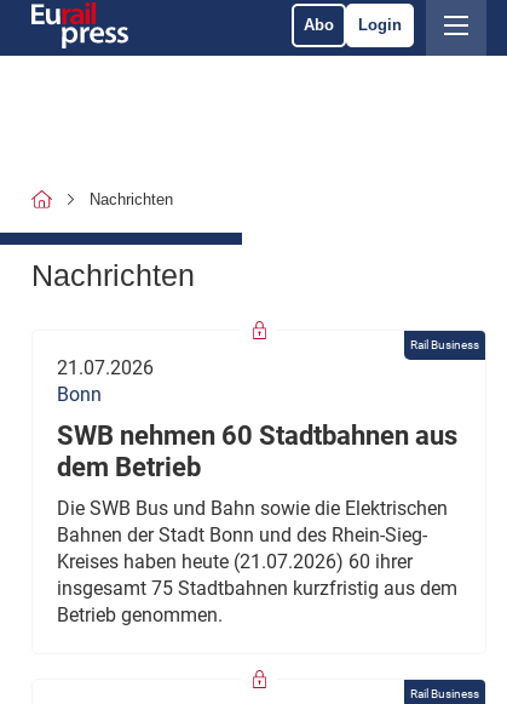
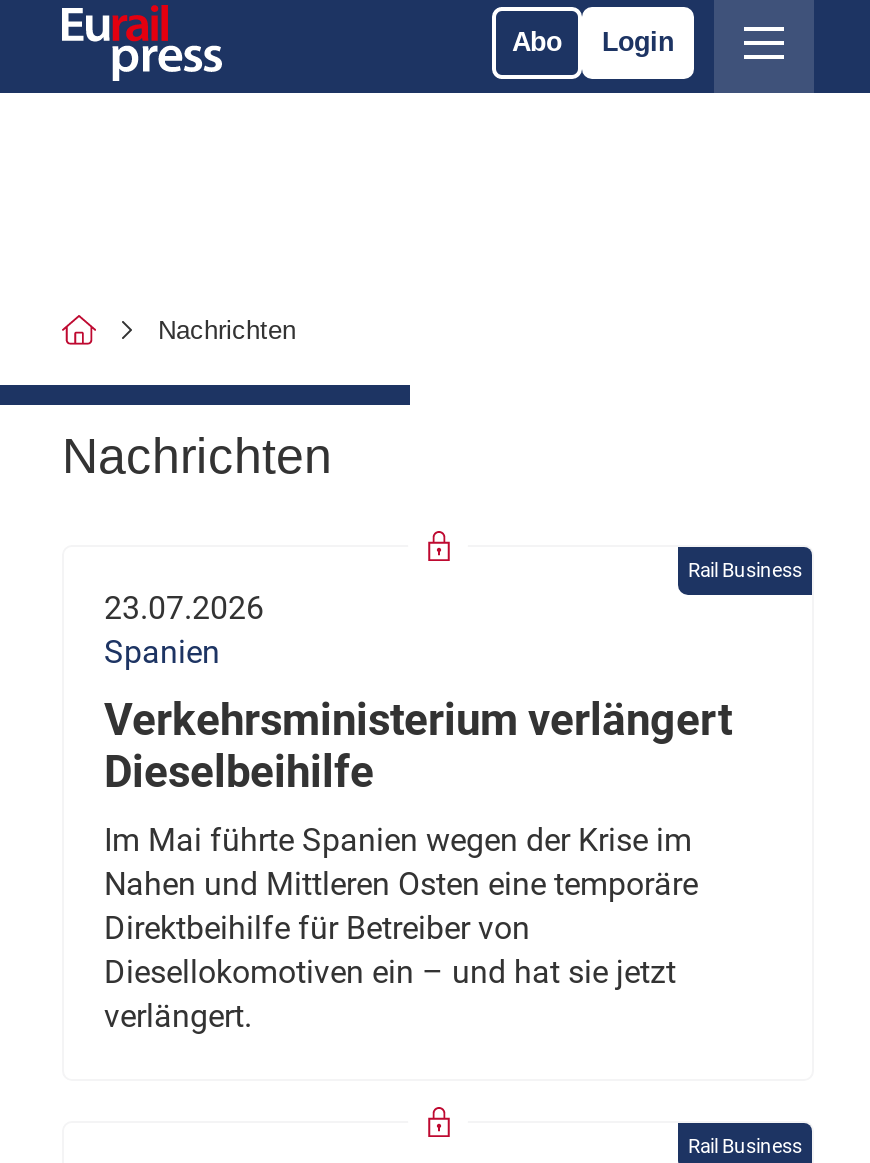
- 21.07.2026
- Bonn
+ 23.07.2026
+ Spanien

- SWB nehmen 60 Stadtbahnen aus
- dem Betrieb
+ Verkehrsministerium verlängert
+ Dieselbeihilfe

- Die SWB Bus und Bahn sowie die Elektrischen
- Bahnen der Stadt Bonn und des Rhein-Sieg-
- Kreises haben heute (21.07.2026) 60 ihrer
- insgesamt 75 Stadtbahnen kurzfristig aus dem
- Betrieb genommen.
+ Im Mai führte Spanien wegen der Krise im
+ Nahen und Mittleren Osten eine temporäre
+ Direktbeihilfe für Betreiber von
+ Diesellokomotiven ein – und hat sie jetzt
+ verlängert.
